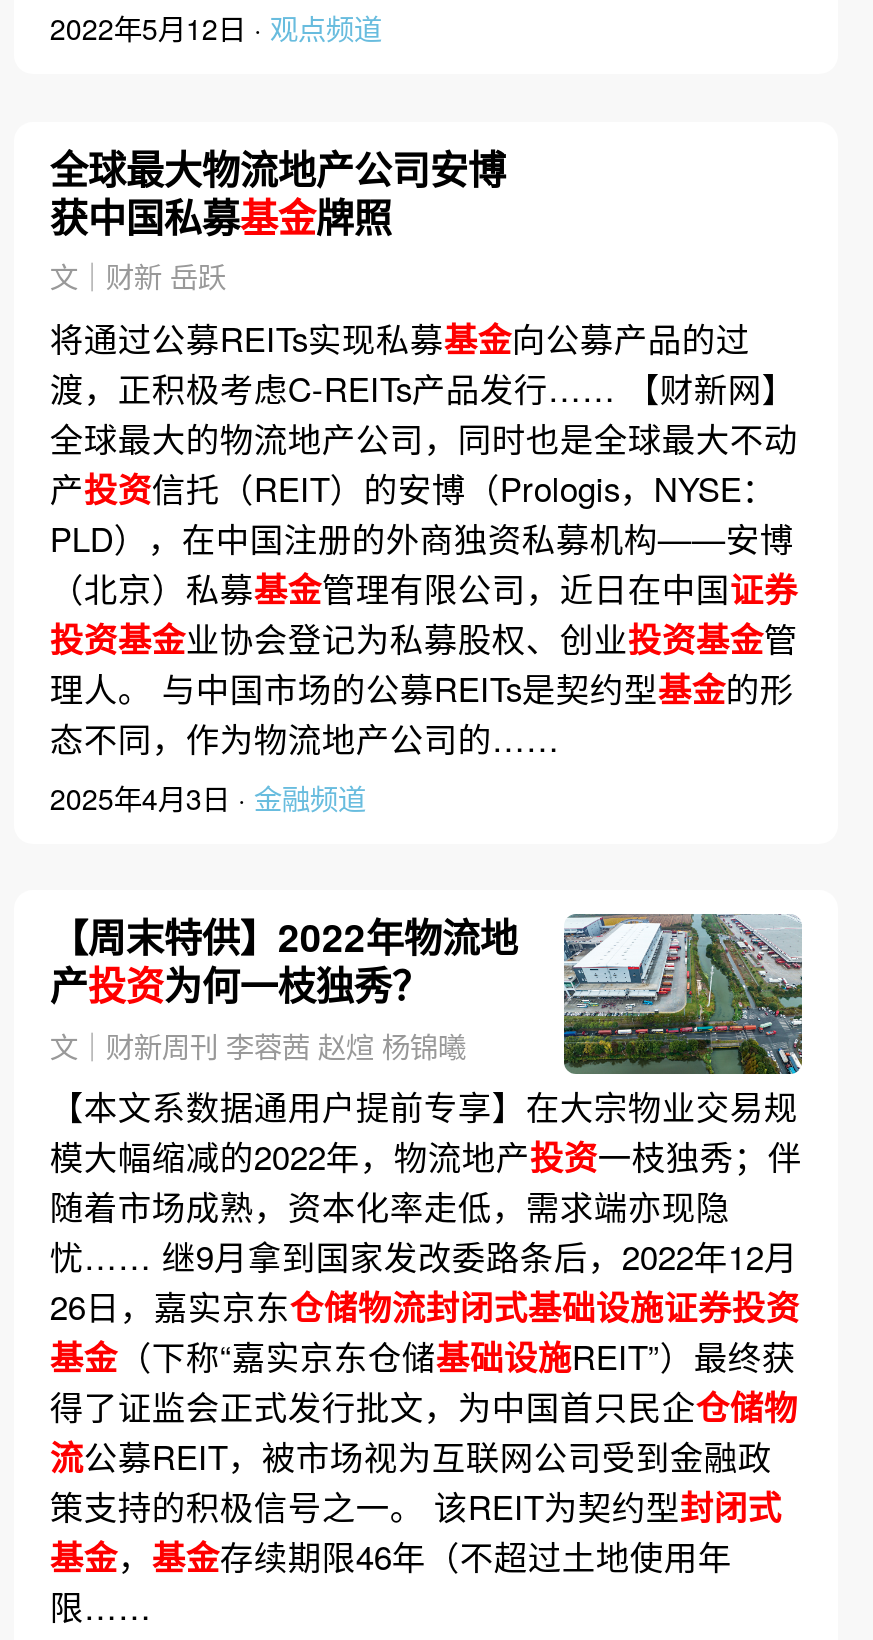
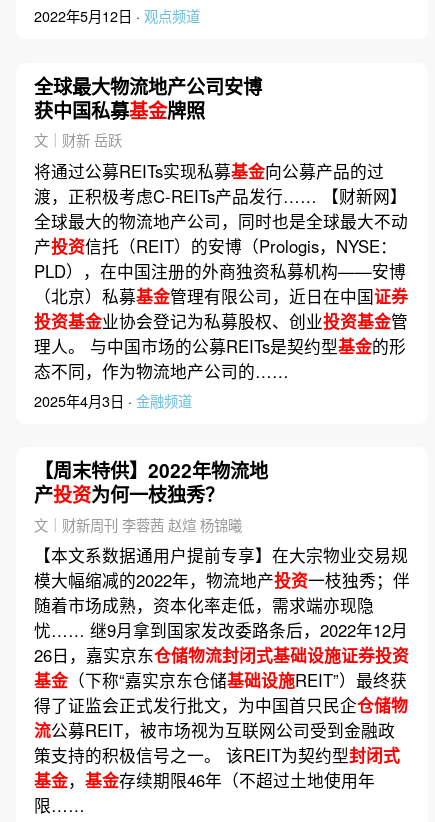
- [image]
